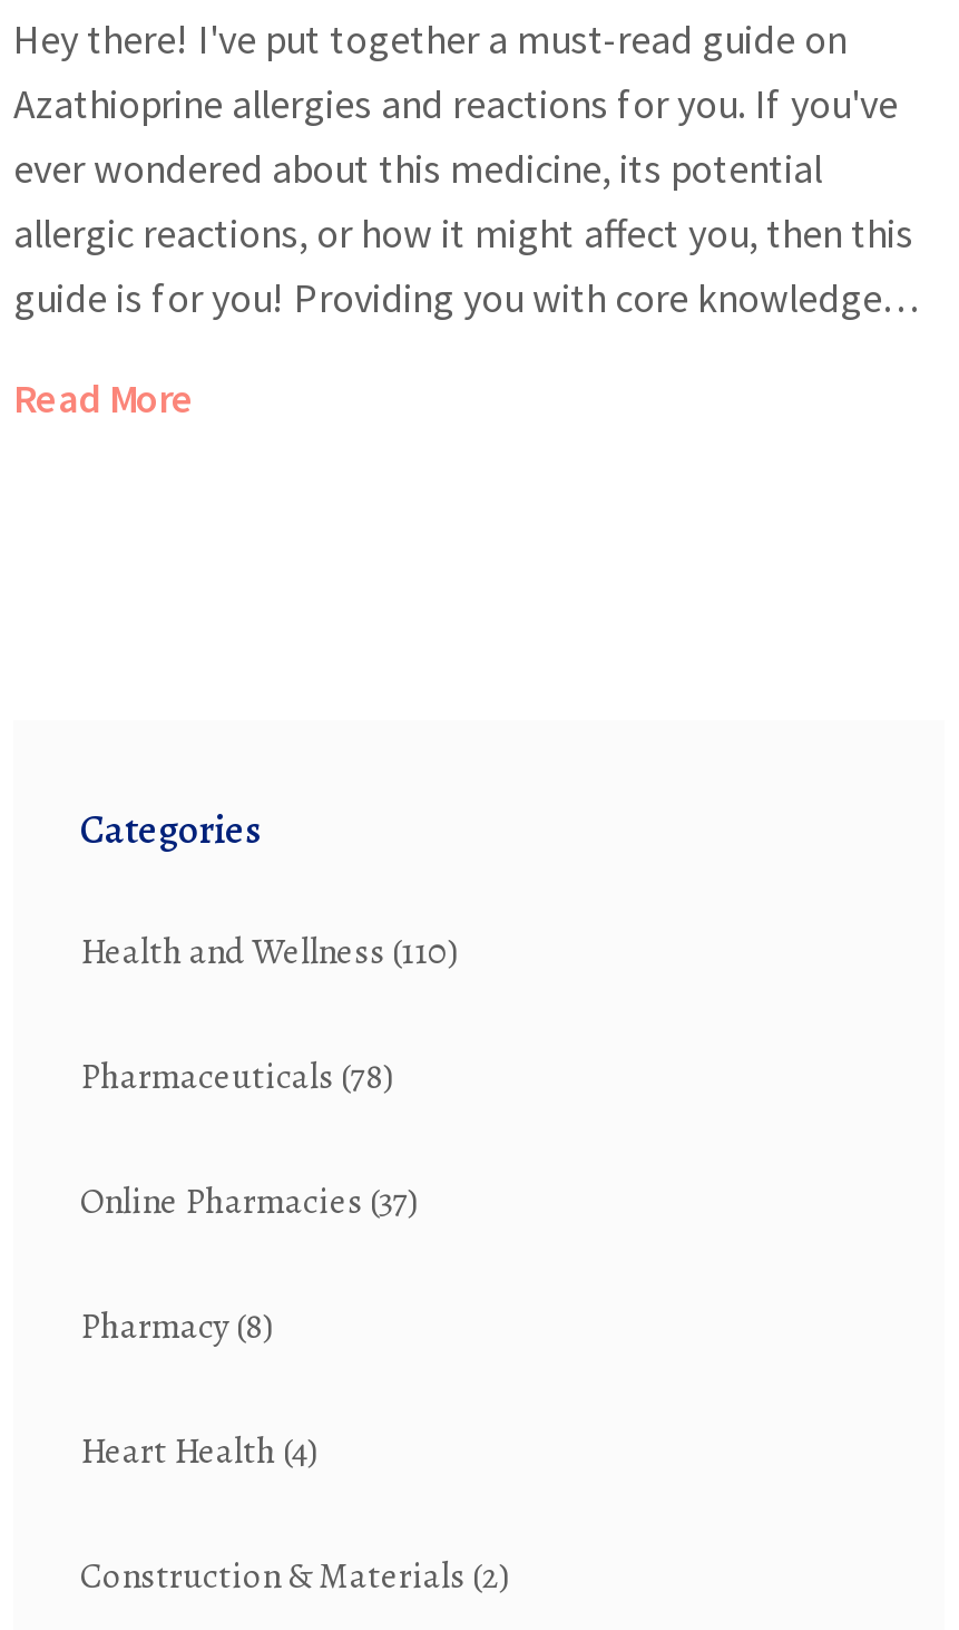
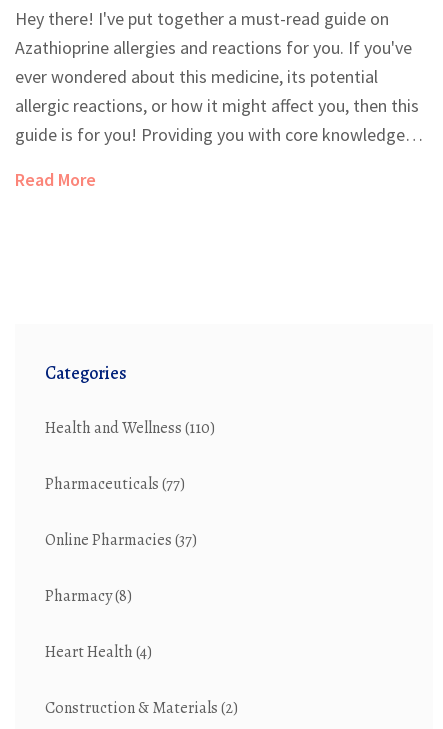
- Pharmaceuticals (78)
+ Pharmaceuticals (77)
